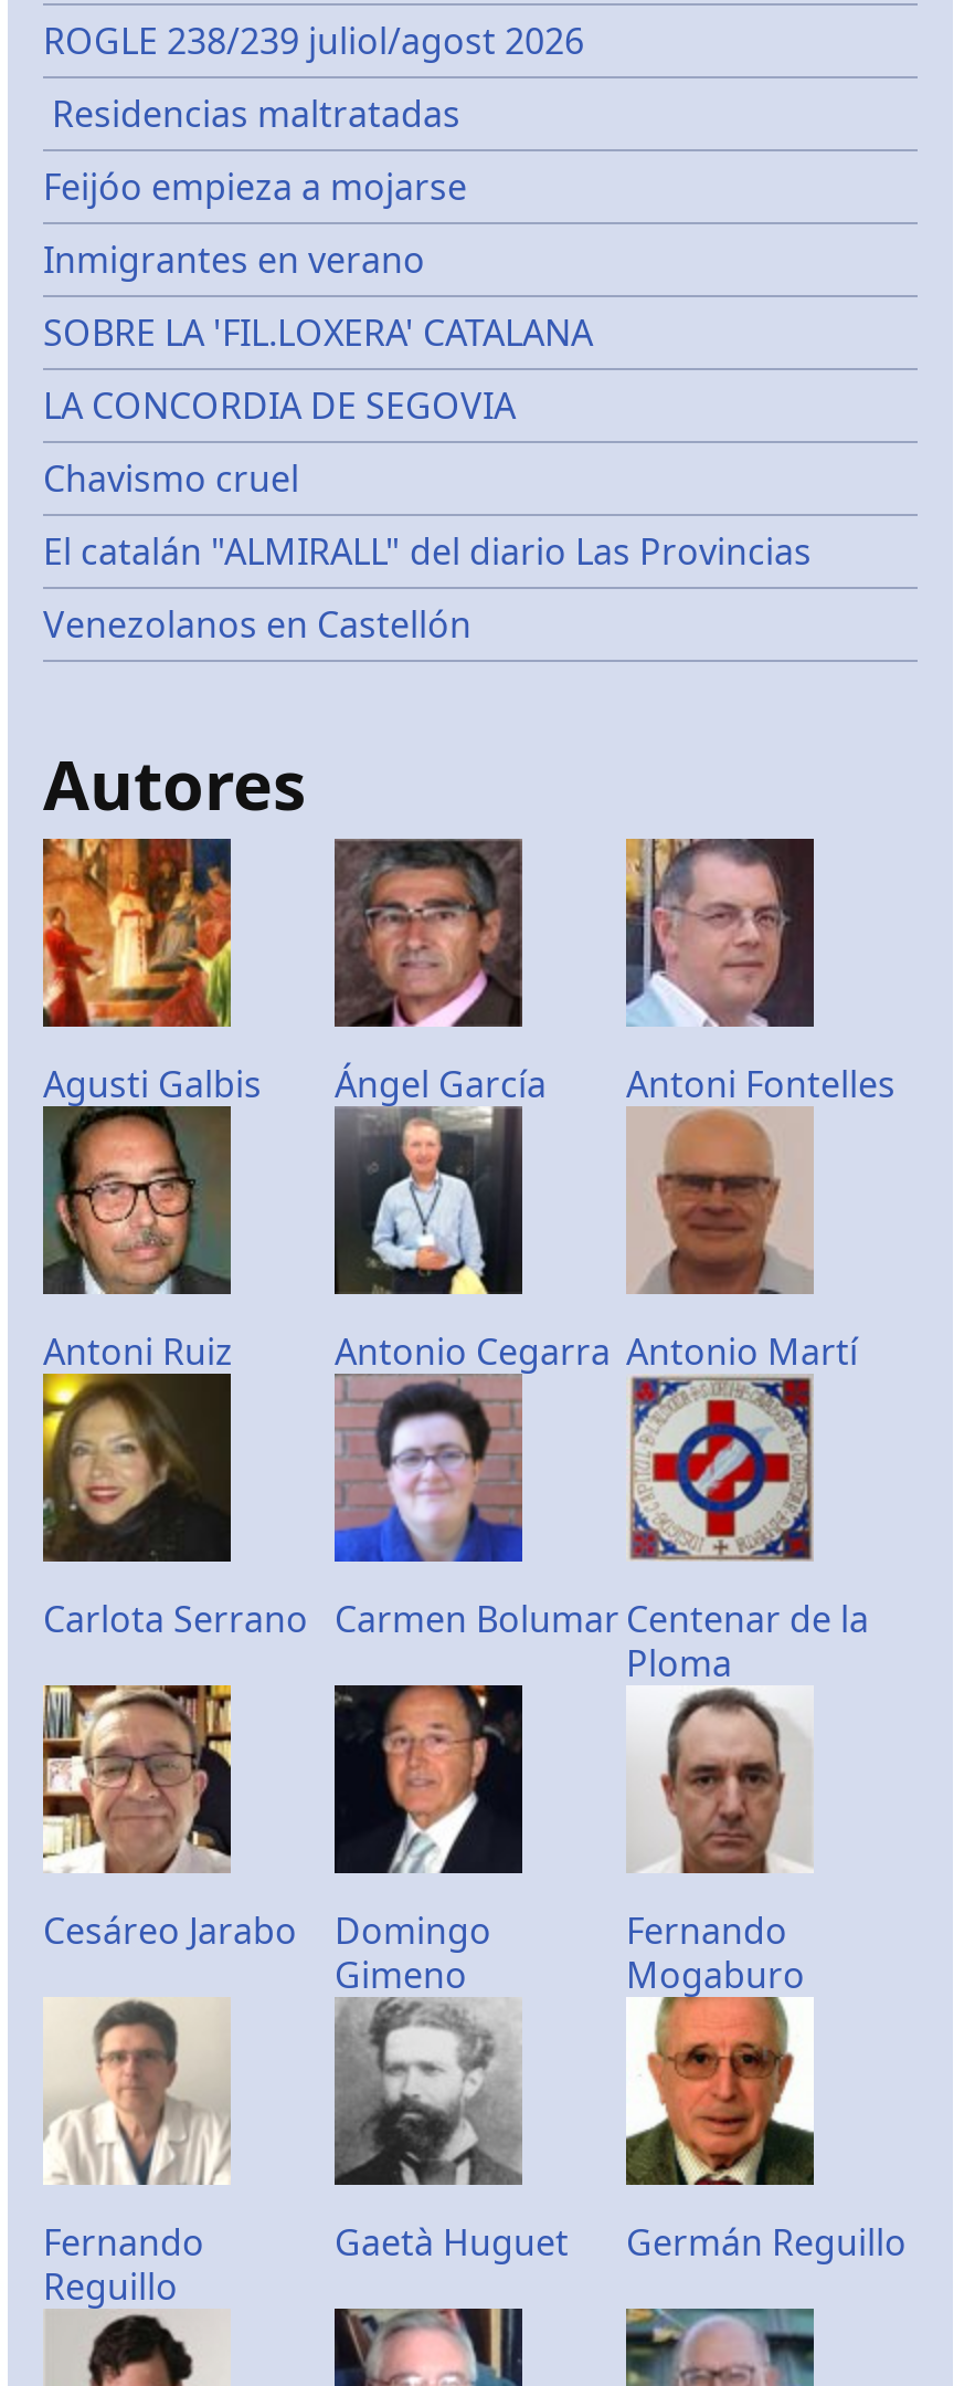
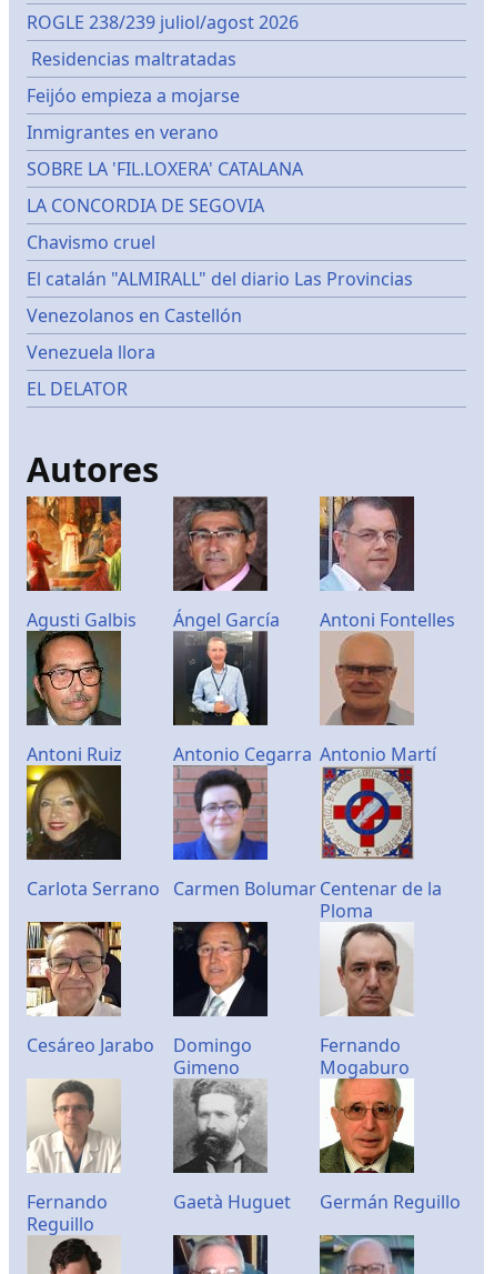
+ Venezuela llora
+ EL DELATOR
